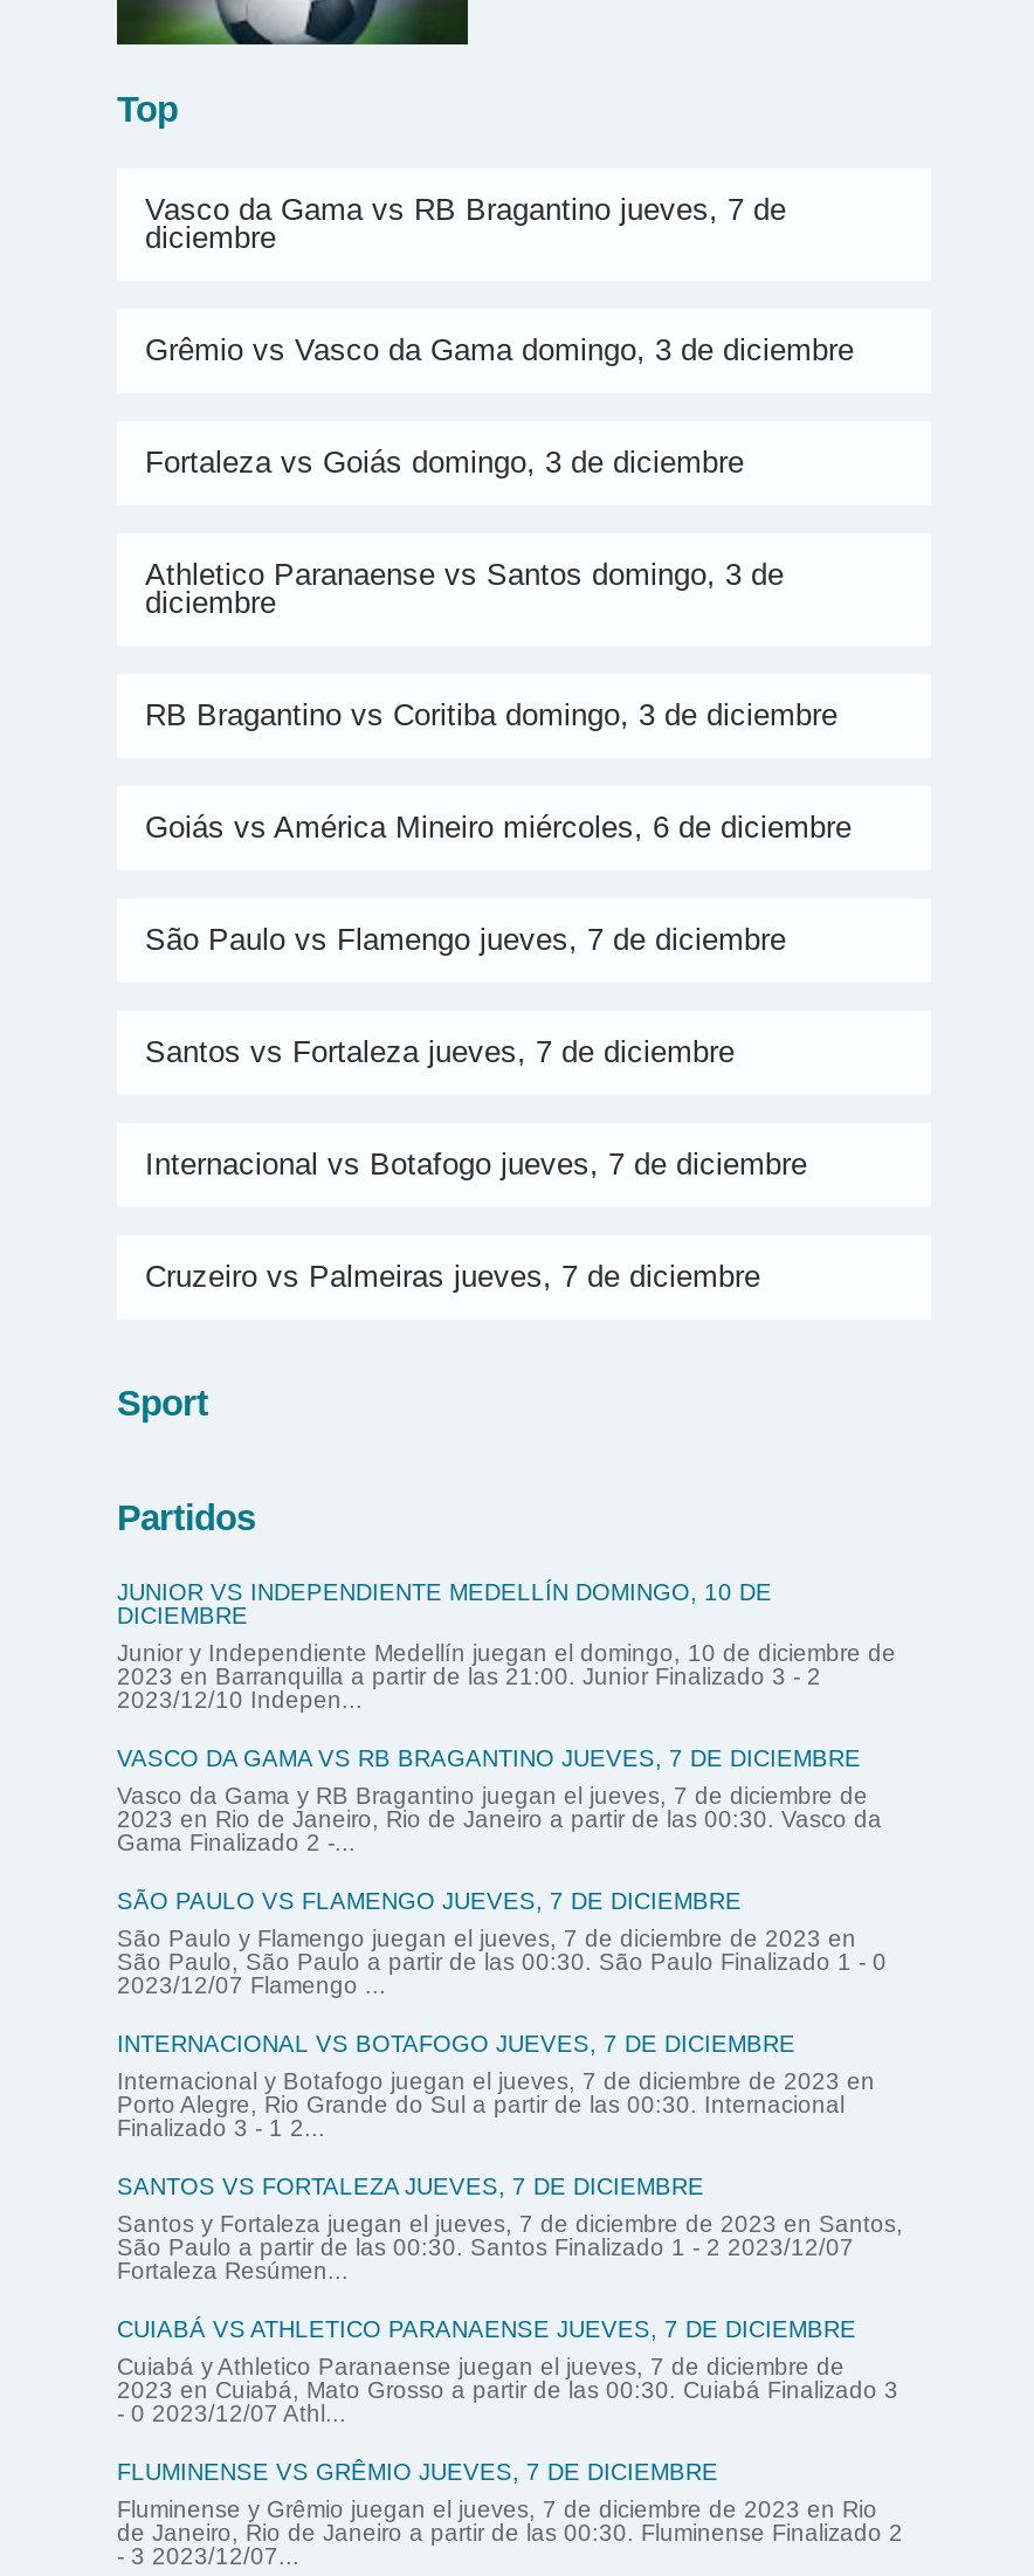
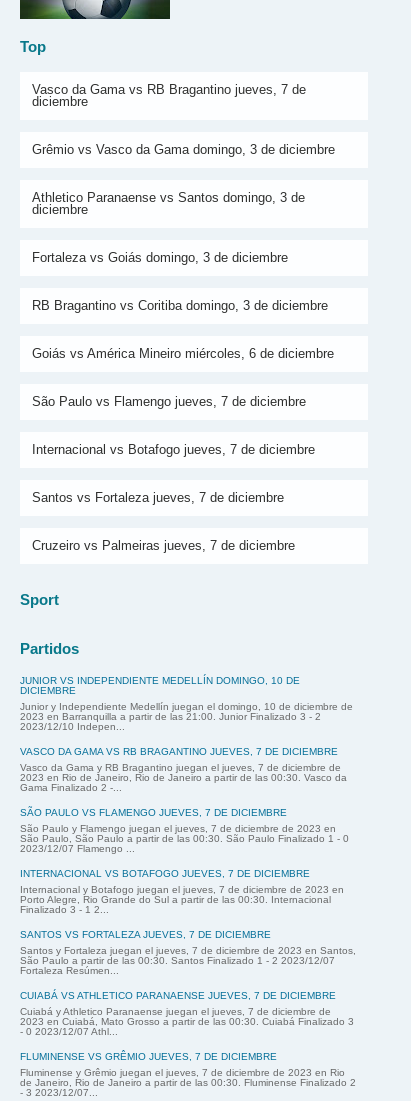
moved down: Fortaleza vs Goiás domingo, 3 de diciembre

moved up: Athletico Paranaense vs Santos domingo, 3 de | diciembre

moved down: Santos vs Fortaleza jueves, 7 de diciembre

moved up: Internacional vs Botafogo jueves, 7 de diciembre
